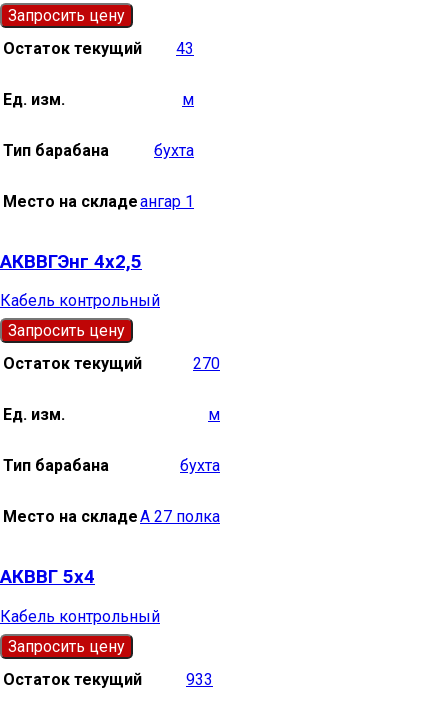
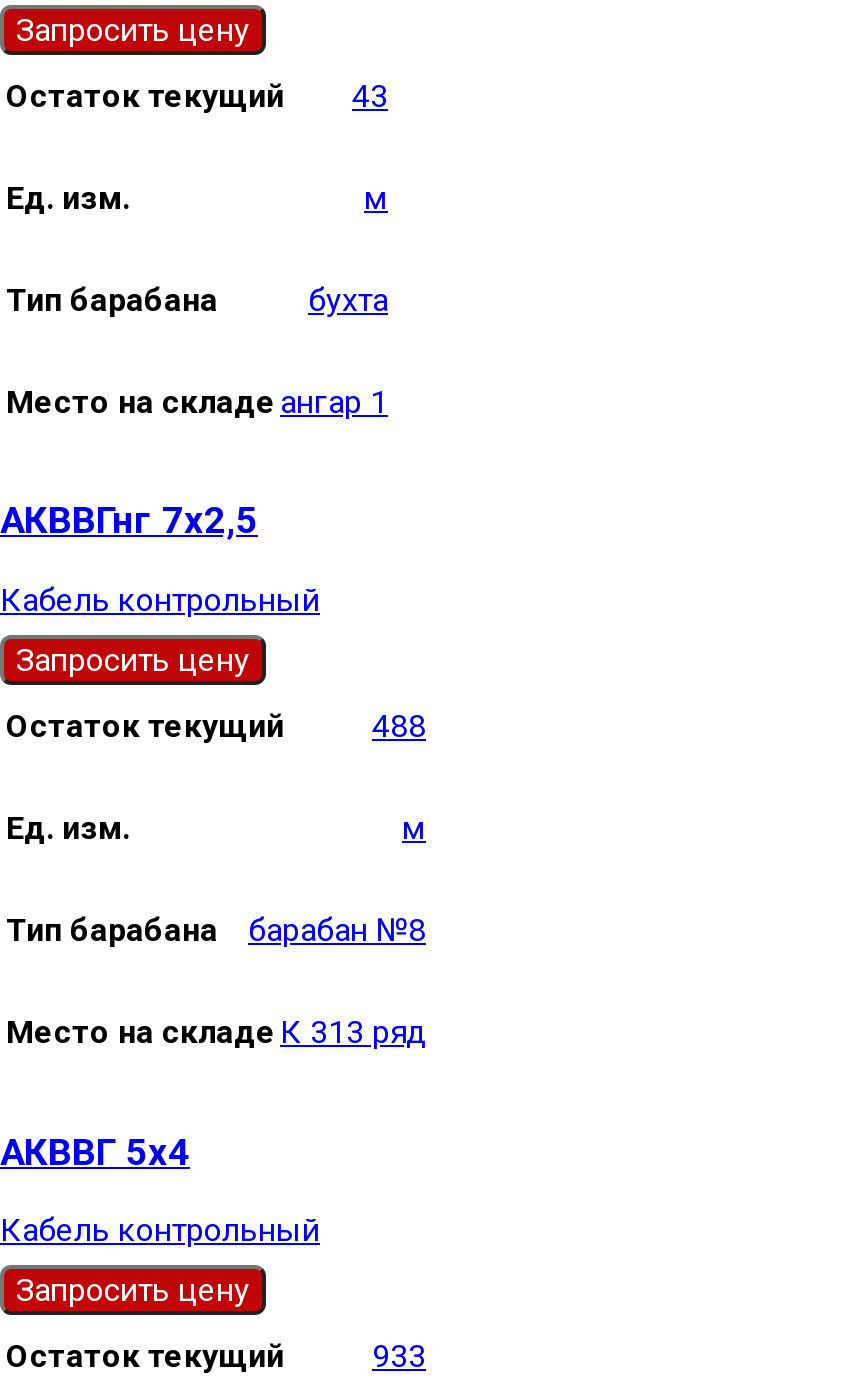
- АКВВГЭнг 4х2,5
+ АКВВГнг 7х2,5

- 270
+ 488

- бухта
+ барабан №8

- Место на складе А 27 полка
+ Место на складе К 313 ряд
